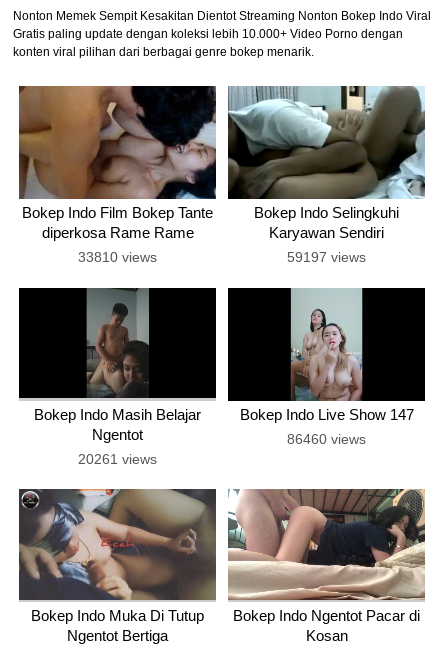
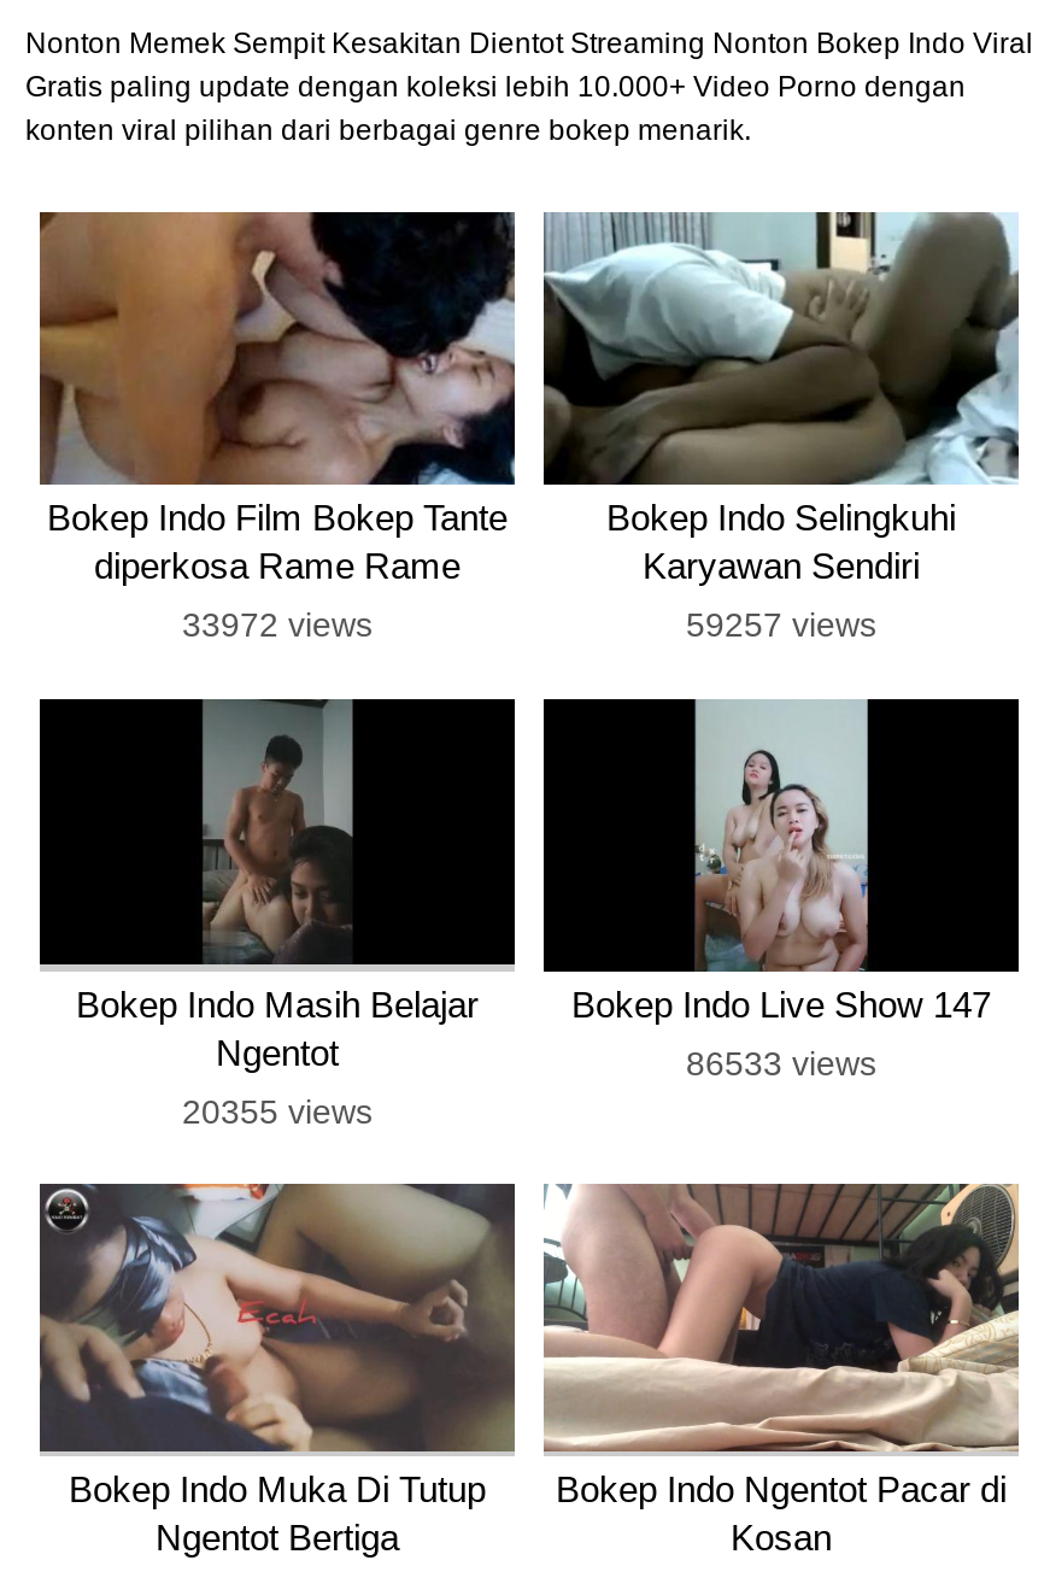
- 33810 views
+ 33972 views

- 59197 views
+ 59257 views

- 86460 views
+ 86533 views

- 20261 views
+ 20355 views
